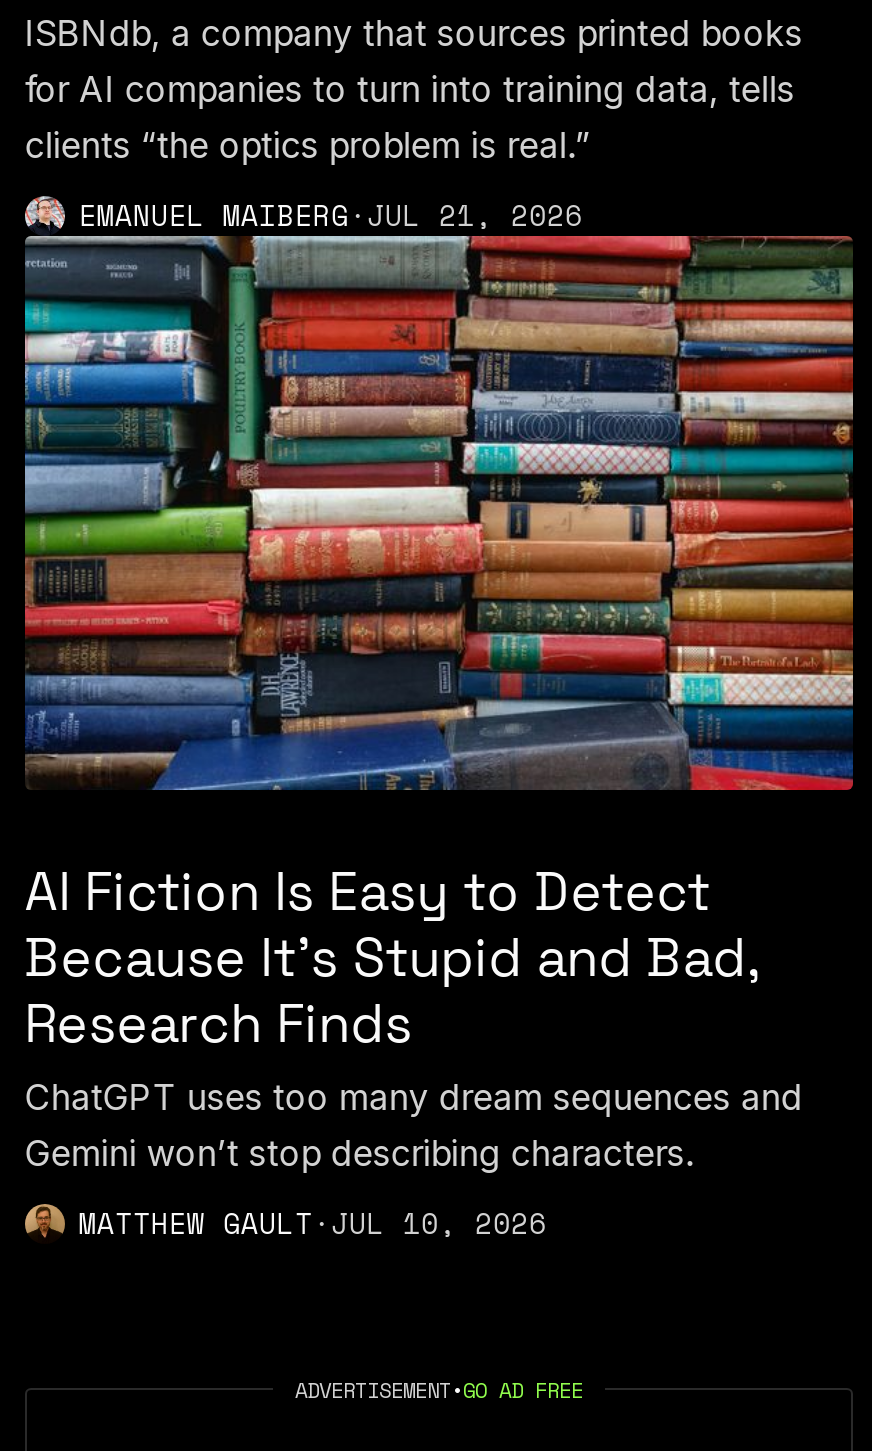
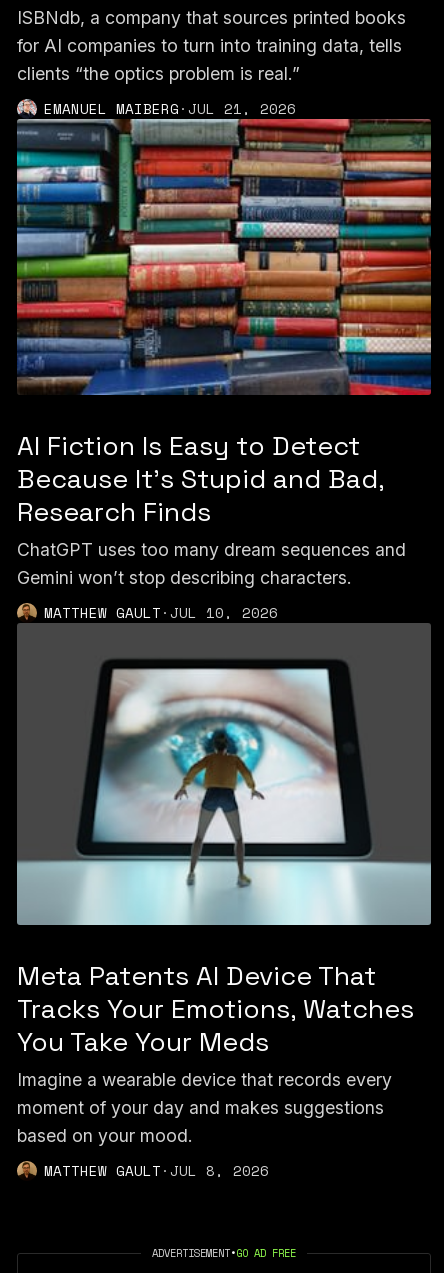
+ [image]
+ Meta Patents AI Device That
+ Tracks Your Emotions, Watches
+ You Take Your Meds
+ Imagine a wearable device that records every
+ moment of your day and makes suggestions
+ based on your mood.
+ MATTHEW GAULT · JUL 8, 2026
